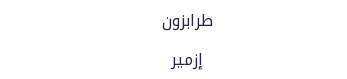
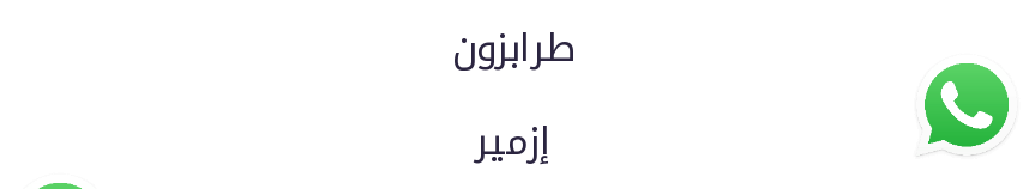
+ [image]
